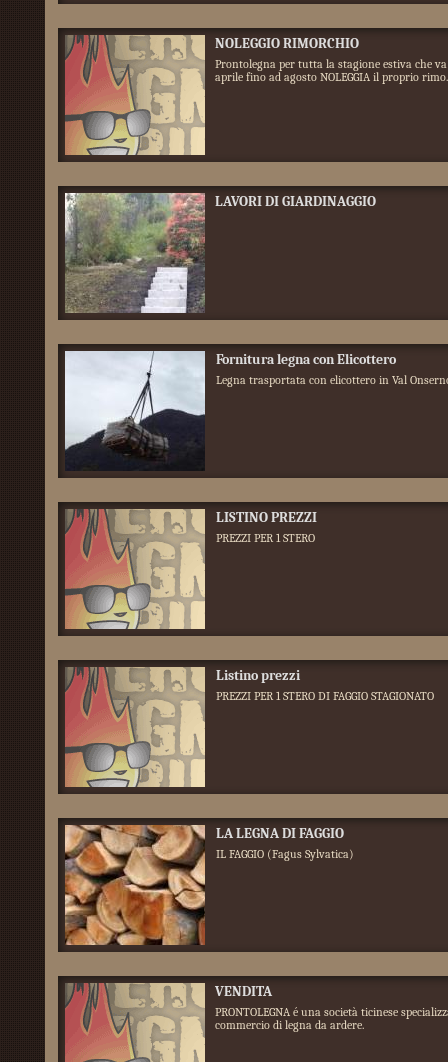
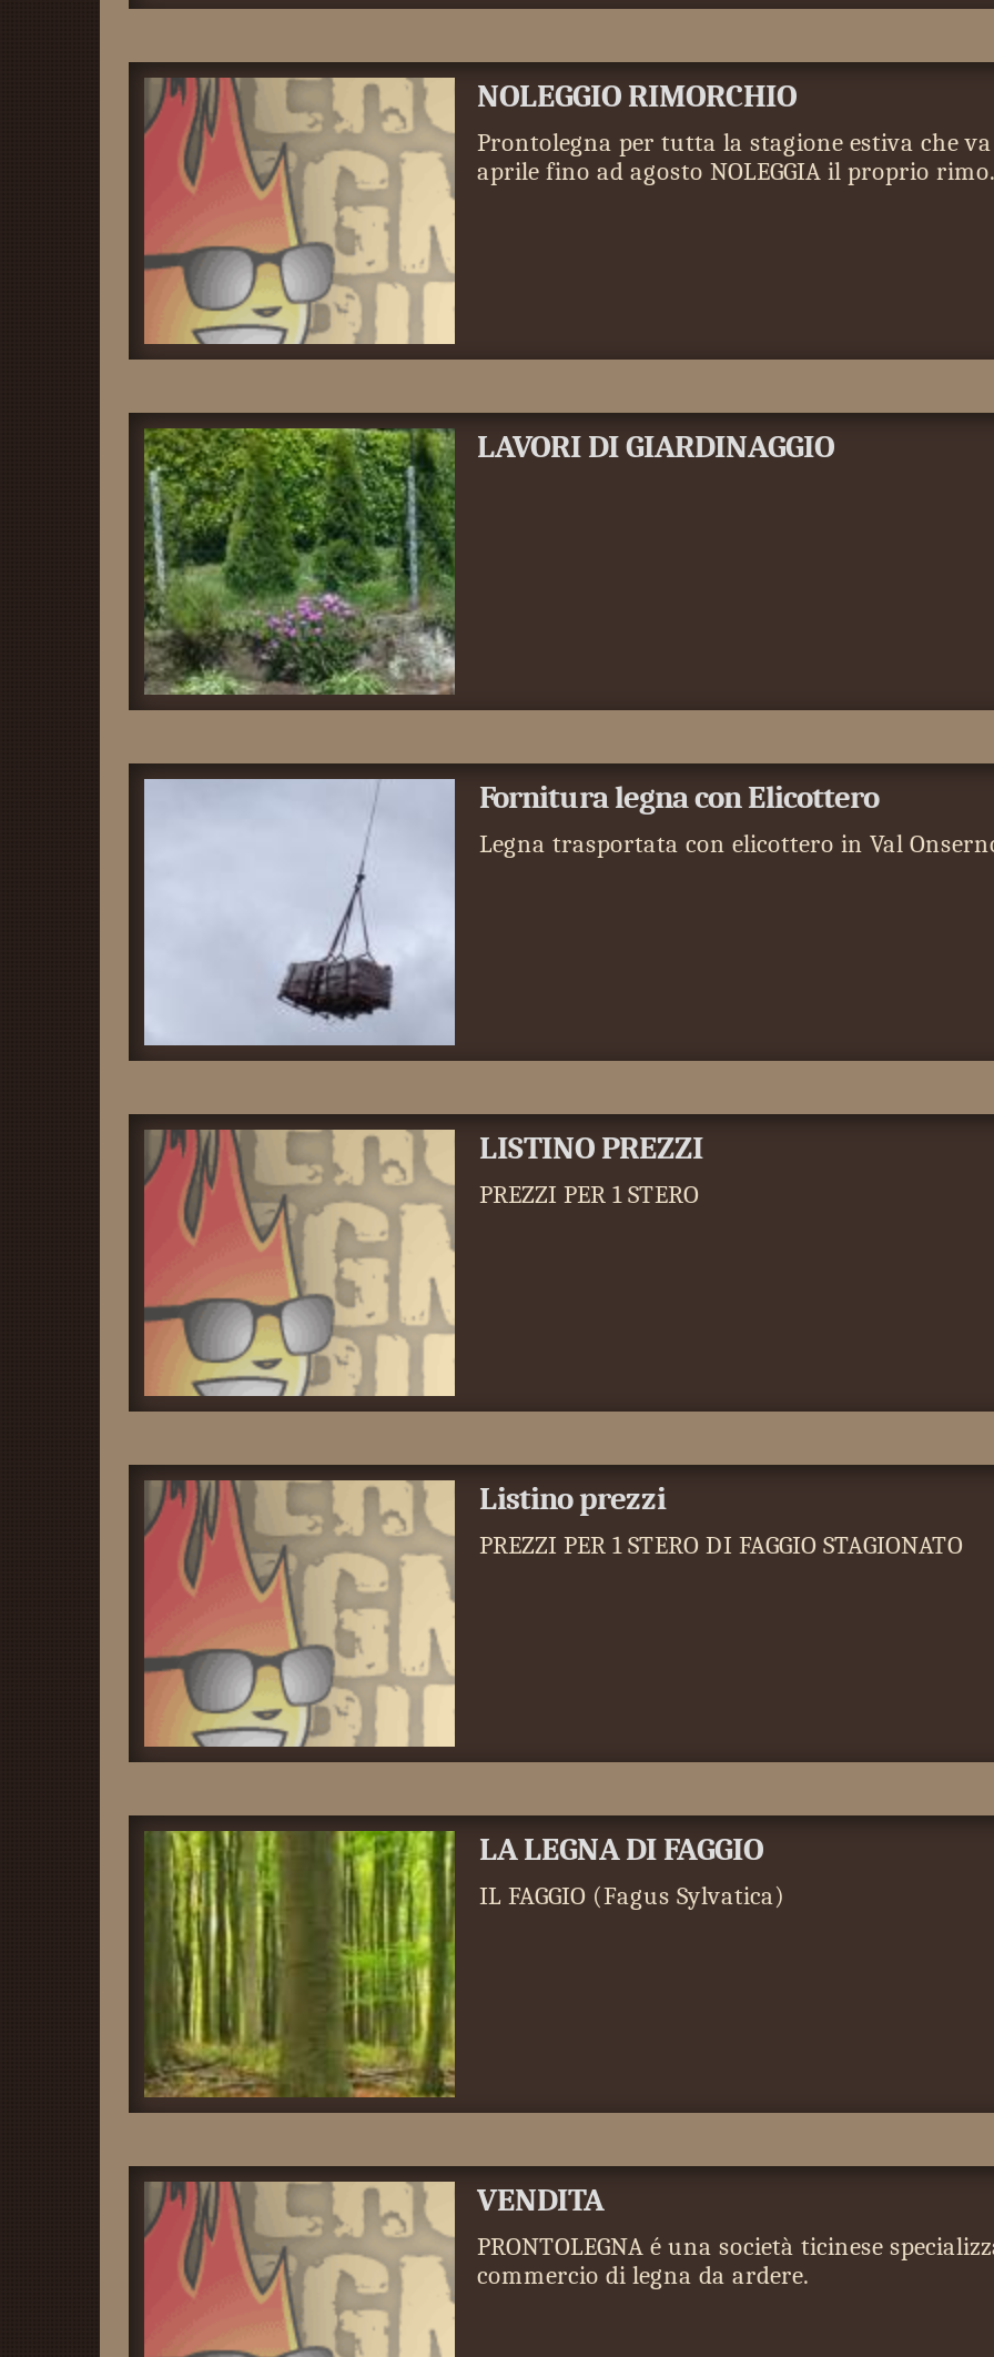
- [image]
+ [image]

- [image]
+ [image]

- [image]
+ [image]
